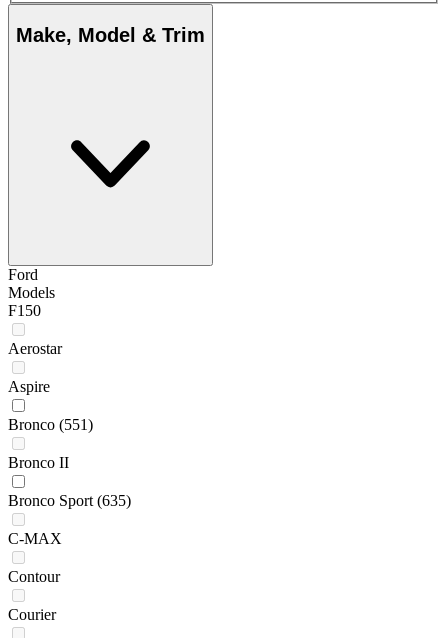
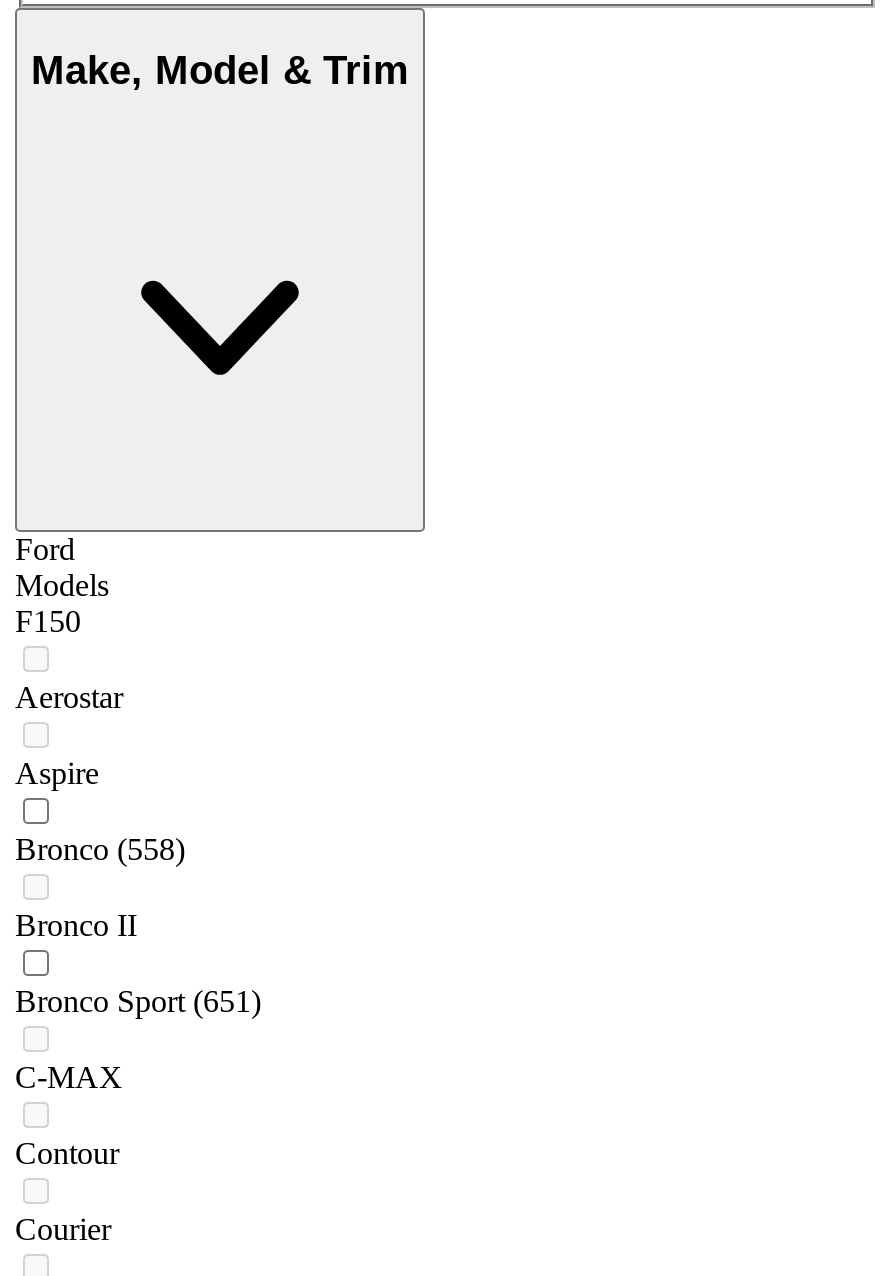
- Bronco (551)
+ Bronco (558)

- Bronco Sport (635)
+ Bronco Sport (651)
